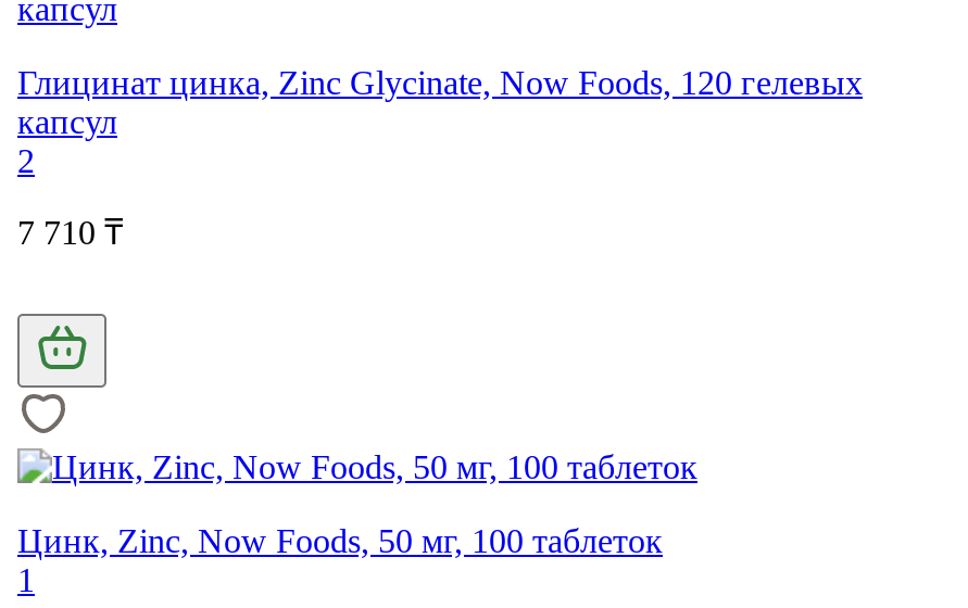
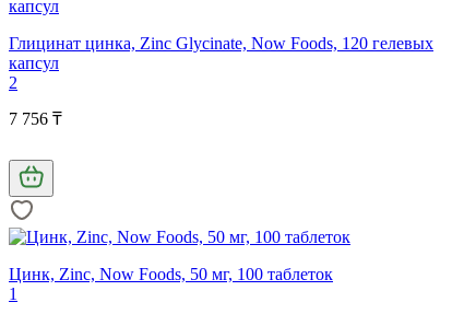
- 7 710 ₸
+ 7 756 ₸
